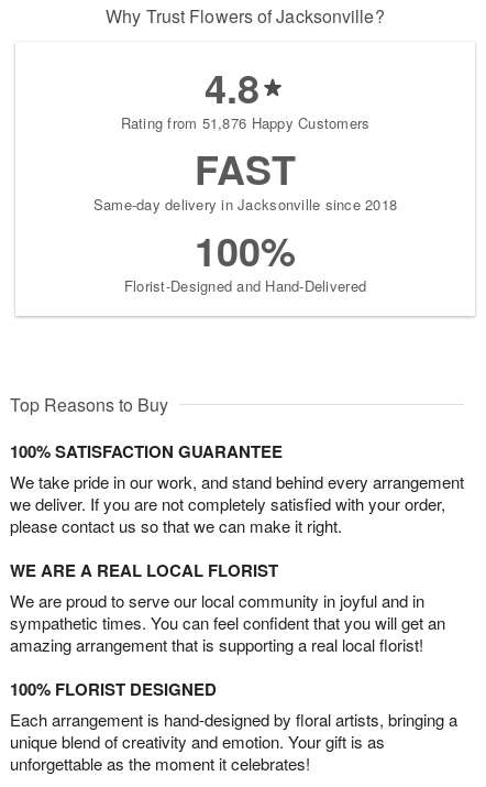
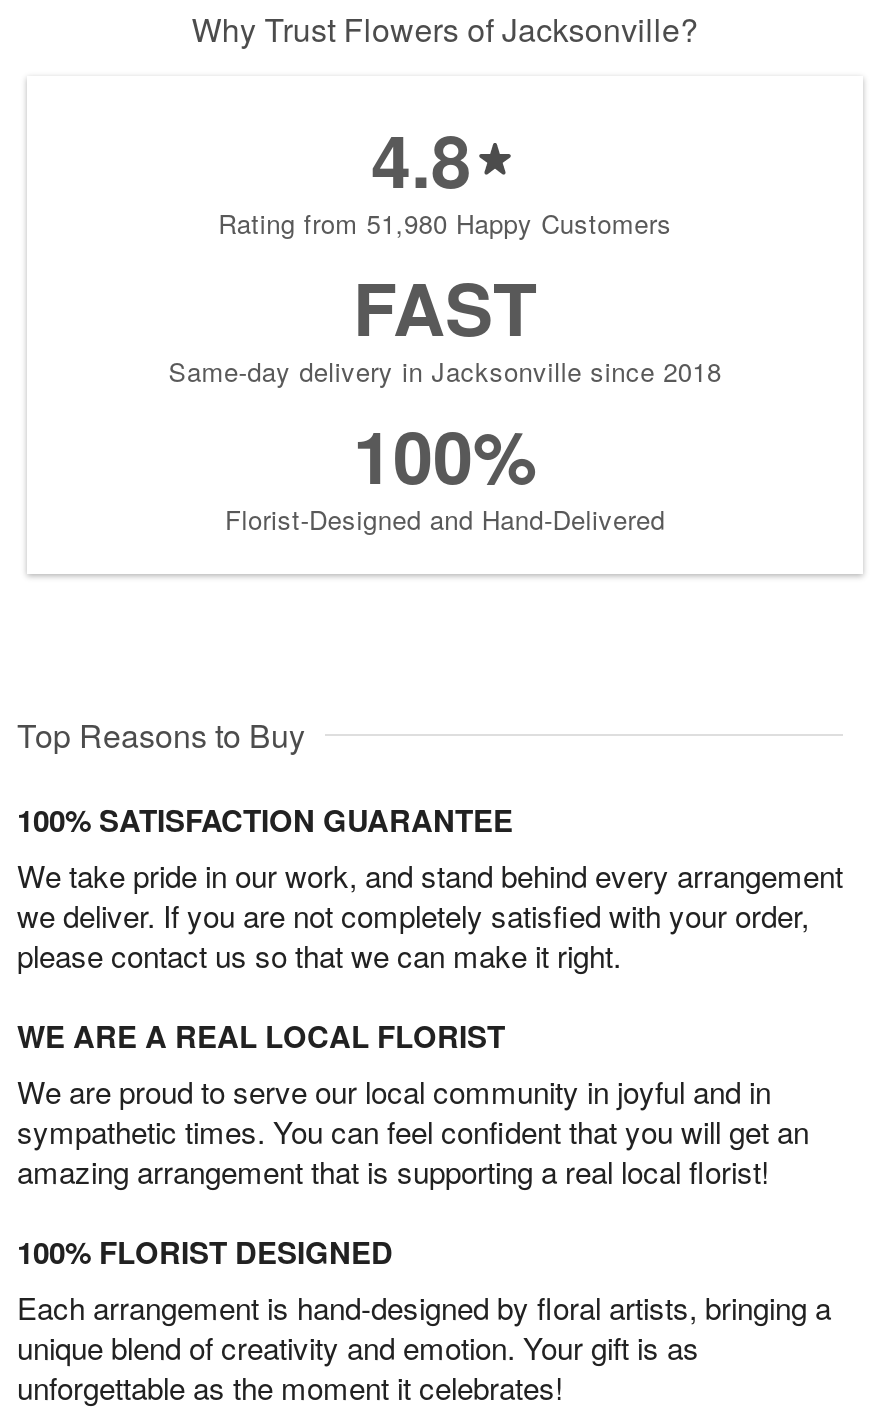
- Rating from 51,876 Happy Customers
+ Rating from 51,980 Happy Customers
